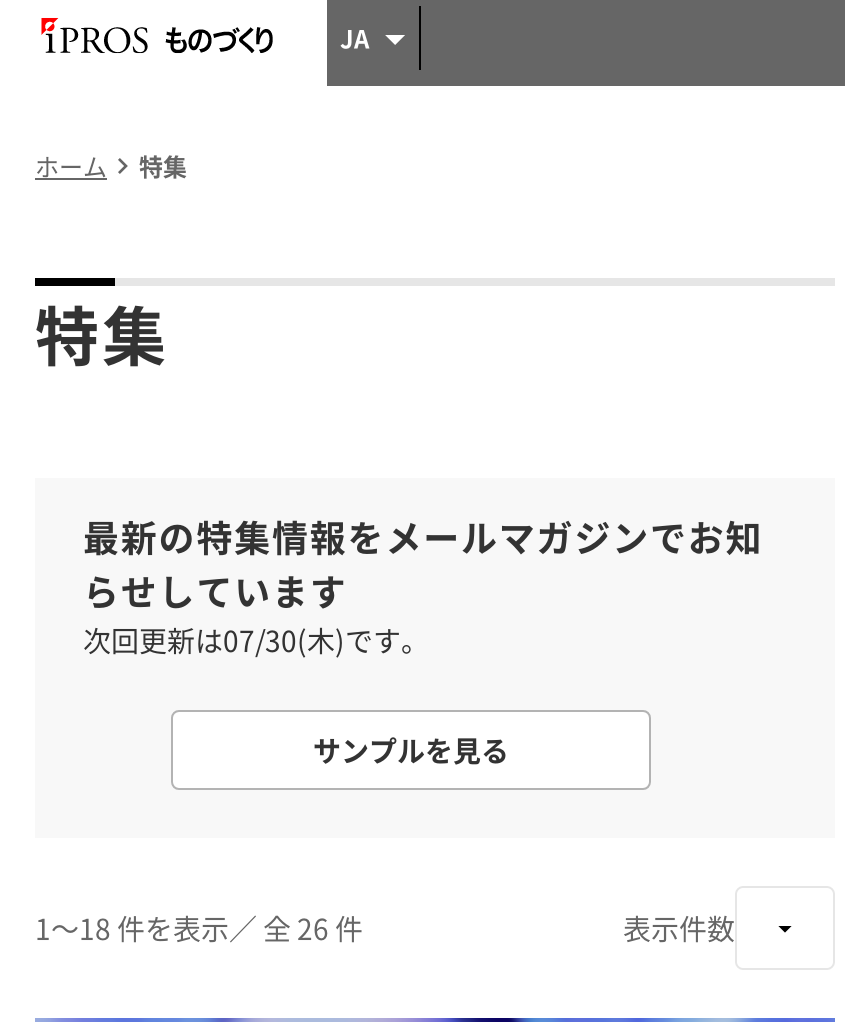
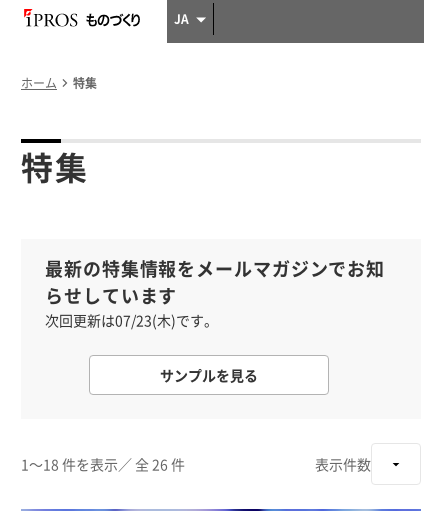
- 次回更新は07/30(木)です。
+ 次回更新は07/23(木)です。
